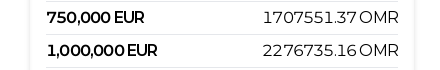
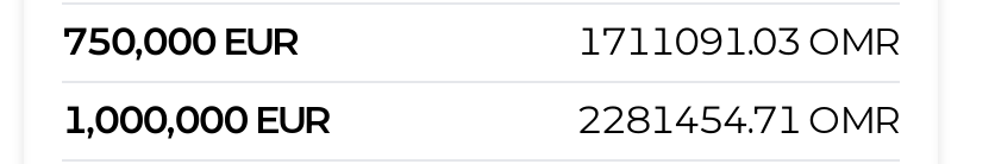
- 1707551.37 OMR
+ 1711091.03 OMR

- 2276735.16 OMR
+ 2281454.71 OMR
